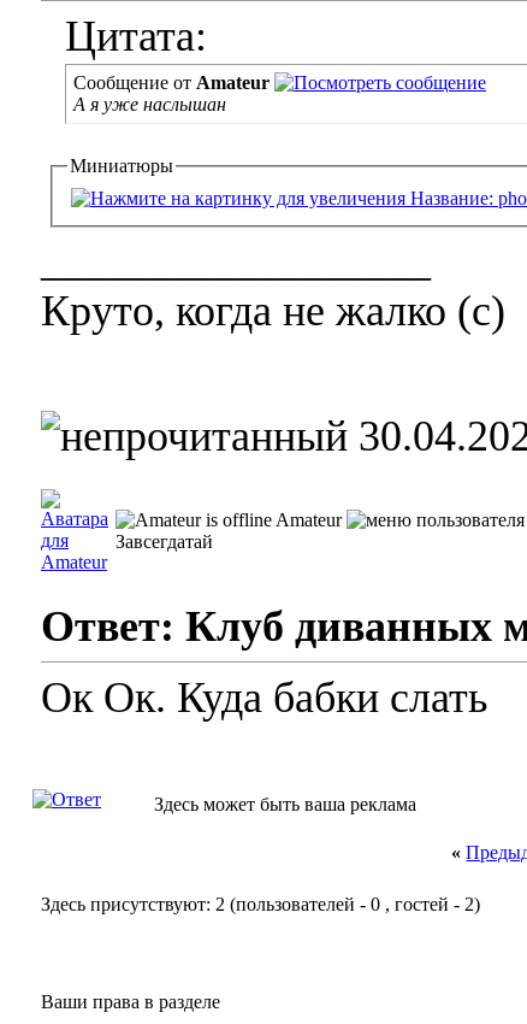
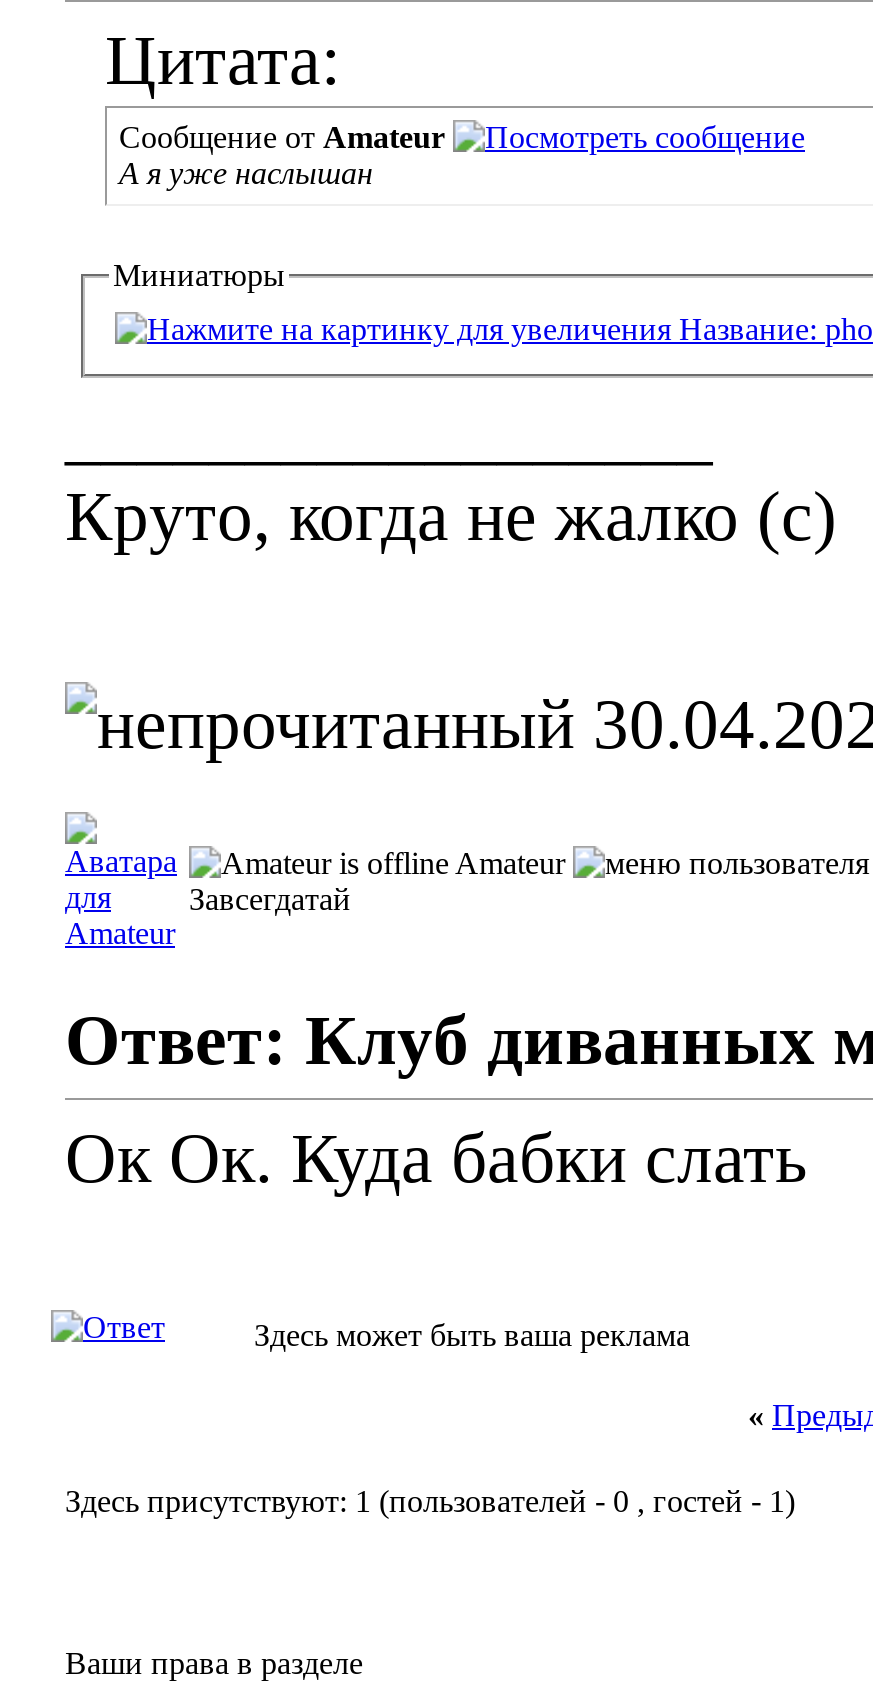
- Здесь присутствуют: 2 (пользователей - 0 , гостей - 2)
+ Здесь присутствуют: 1 (пользователей - 0 , гостей - 1)
